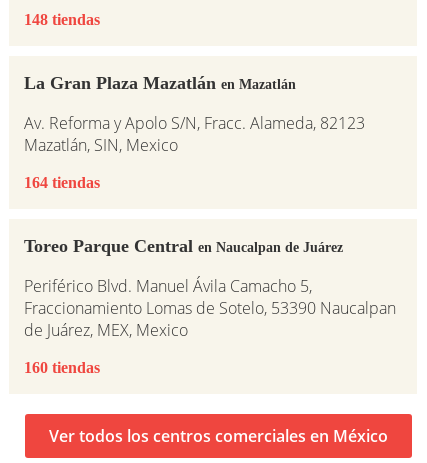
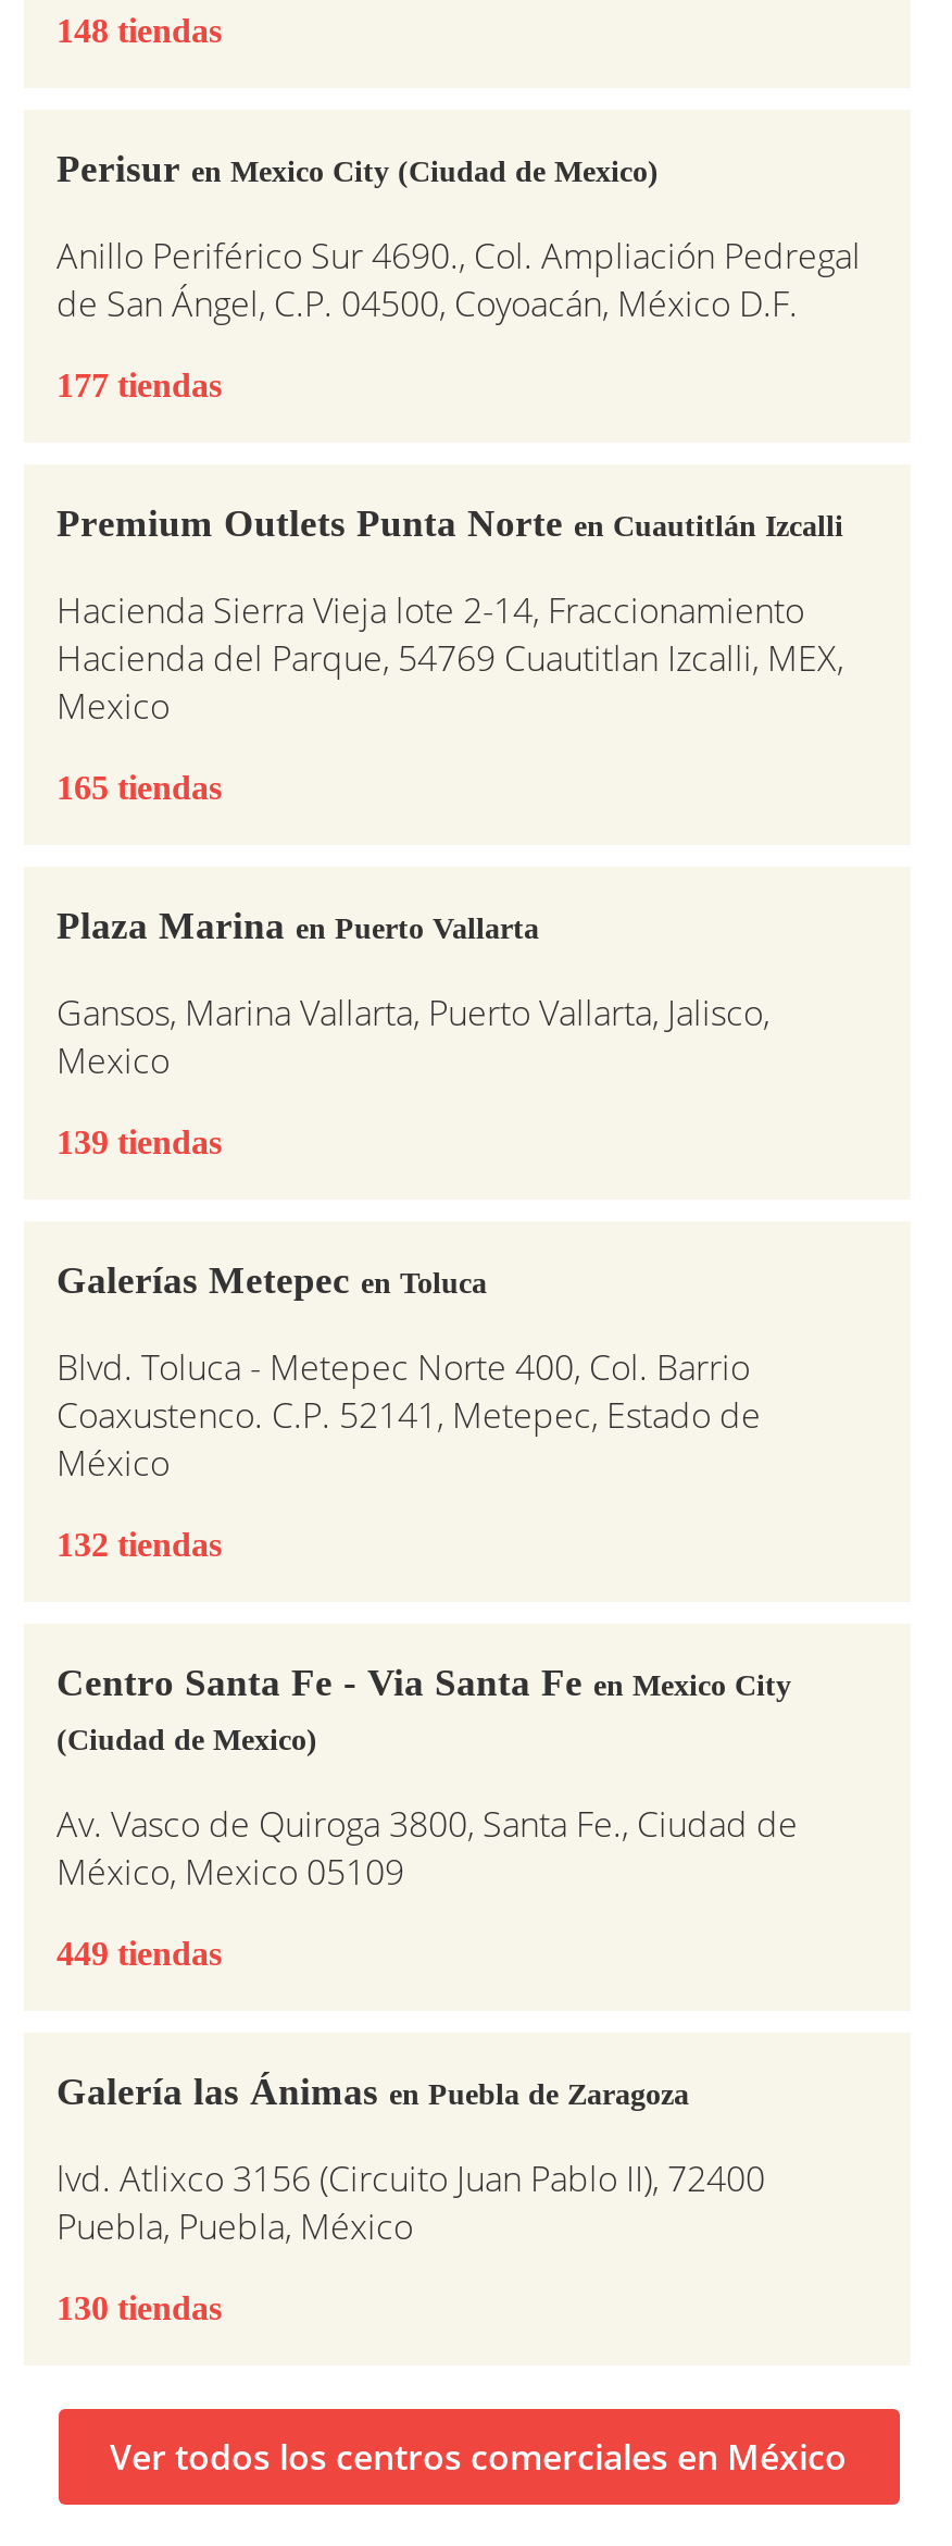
- La Gran Plaza Mazatlán en Mazatlán
- Av. Reforma y Apolo S/N, Fracc. Alameda, 82123
- Mazatlán, SIN, Mexico
- 164 tiendas
- Toreo Parque Central en Naucalpan de Juárez
- Periférico Blvd. Manuel Ávila Camacho 5,
- Fraccionamiento Lomas de Sotelo, 53390 Naucalpan
- de Juárez, MEX, Mexico
- 160 tiendas
+ Perisur en Mexico City (Ciudad de Mexico)
+ Anillo Periférico Sur 4690., Col. Ampliación Pedregal
+ de San Ángel, C.P. 04500, Coyoacán, México D.F.
+ 177 tiendas
+ Premium Outlets Punta Norte en Cuautitlán Izcalli
+ Hacienda Sierra Vieja lote 2-14, Fraccionamiento
+ Hacienda del Parque, 54769 Cuautitlan Izcalli, MEX,
+ Mexico
+ 165 tiendas
+ Plaza Marina en Puerto Vallarta
+ Gansos, Marina Vallarta, Puerto Vallarta, Jalisco,
+ Mexico
+ 139 tiendas
+ Galerías Metepec en Toluca
+ Blvd. Toluca - Metepec Norte 400, Col. Barrio
+ Coaxustenco. C.P. 52141, Metepec, Estado de
+ México
+ 132 tiendas
+ Centro Santa Fe - Via Santa Fe en Mexico City
+ (Ciudad de Mexico)
+ Av. Vasco de Quiroga 3800, Santa Fe., Ciudad de
+ México, Mexico 05109
+ 449 tiendas
+ Galería las Ánimas en Puebla de Zaragoza
+ lvd. Atlixco 3156 (Circuito Juan Pablo II), 72400
+ Puebla, Puebla, México
+ 130 tiendas
